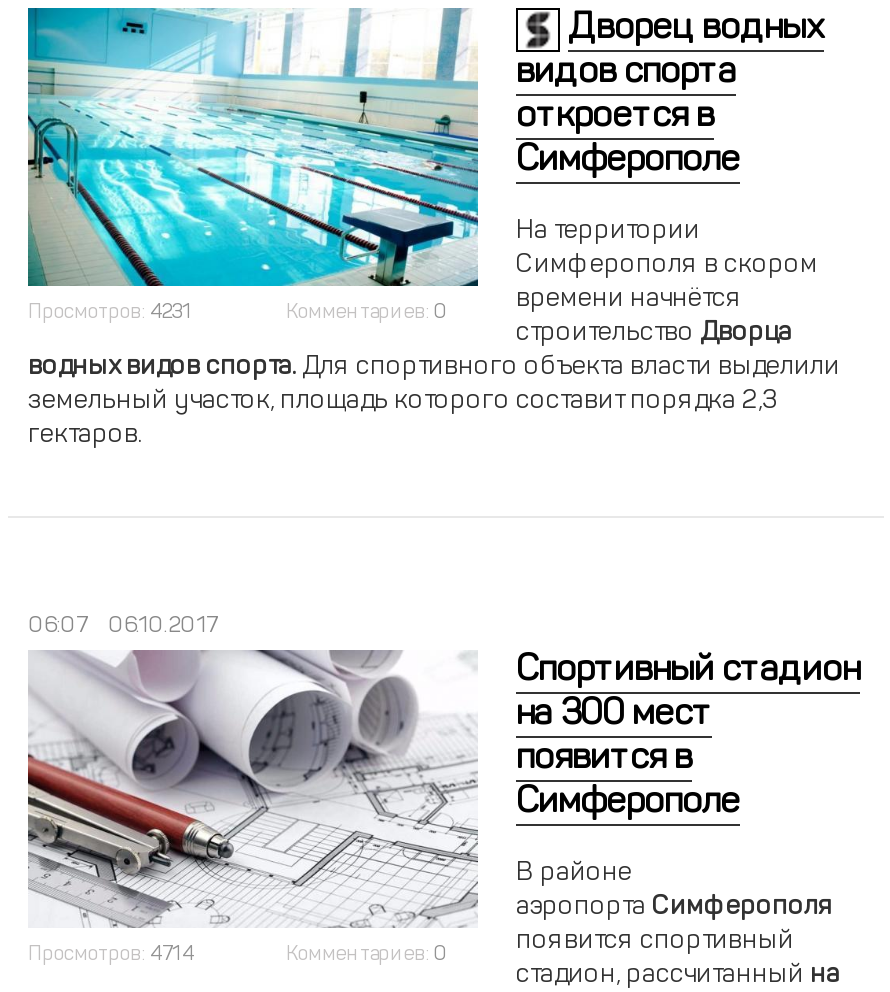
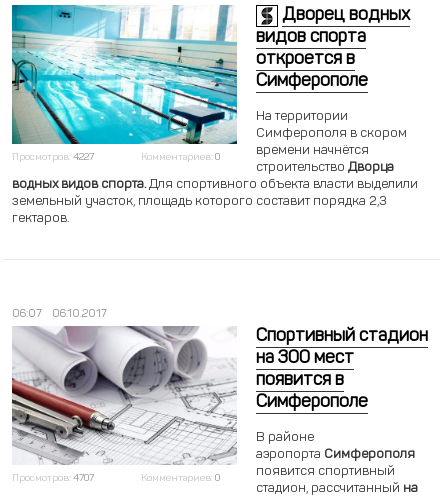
- Просмотров: 4231
+ Просмотров: 4227

- Просмотров: 4714
+ Просмотров: 4707
